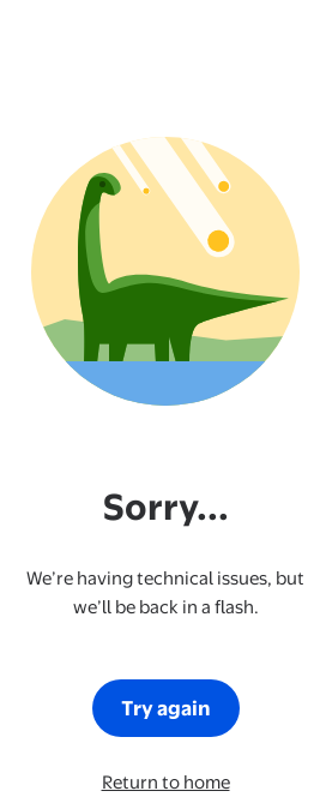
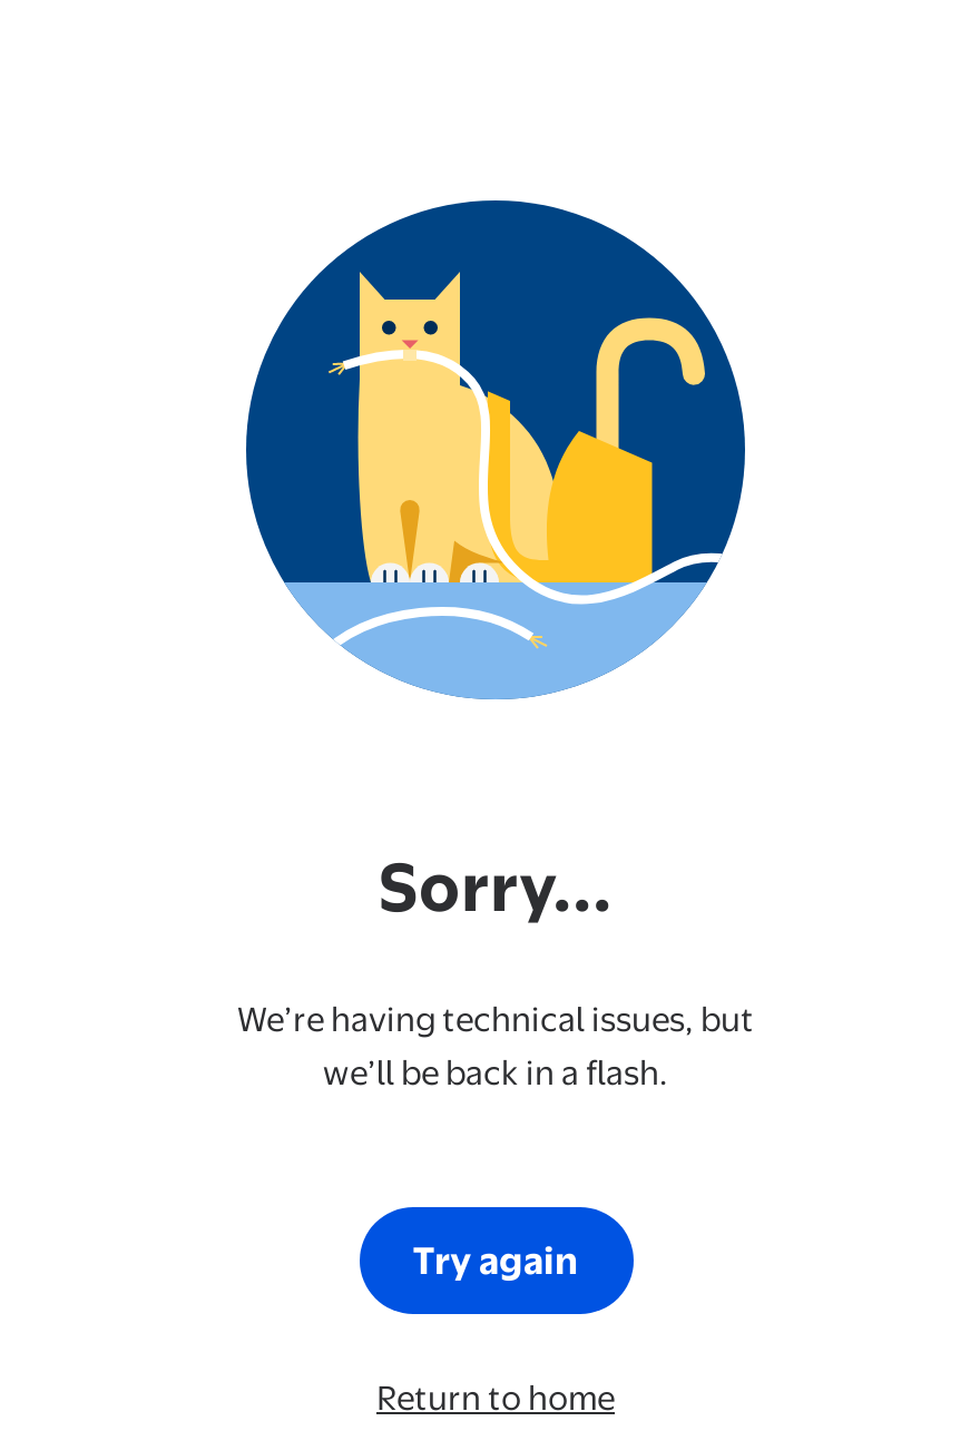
- [image]
+ [image]
